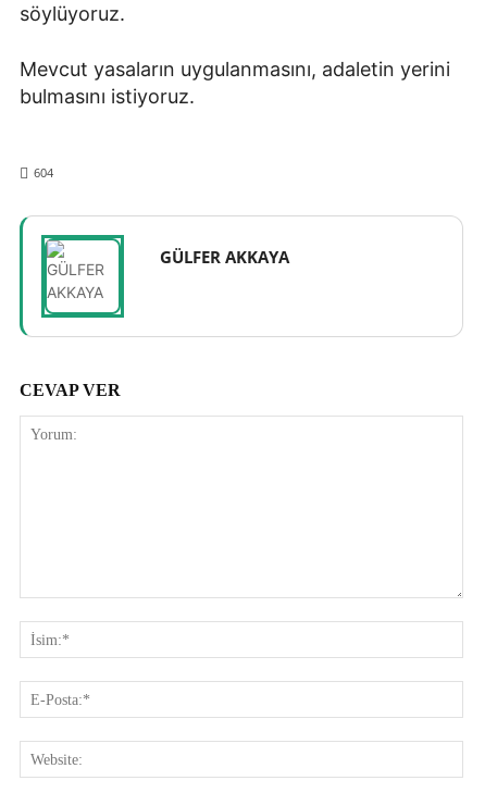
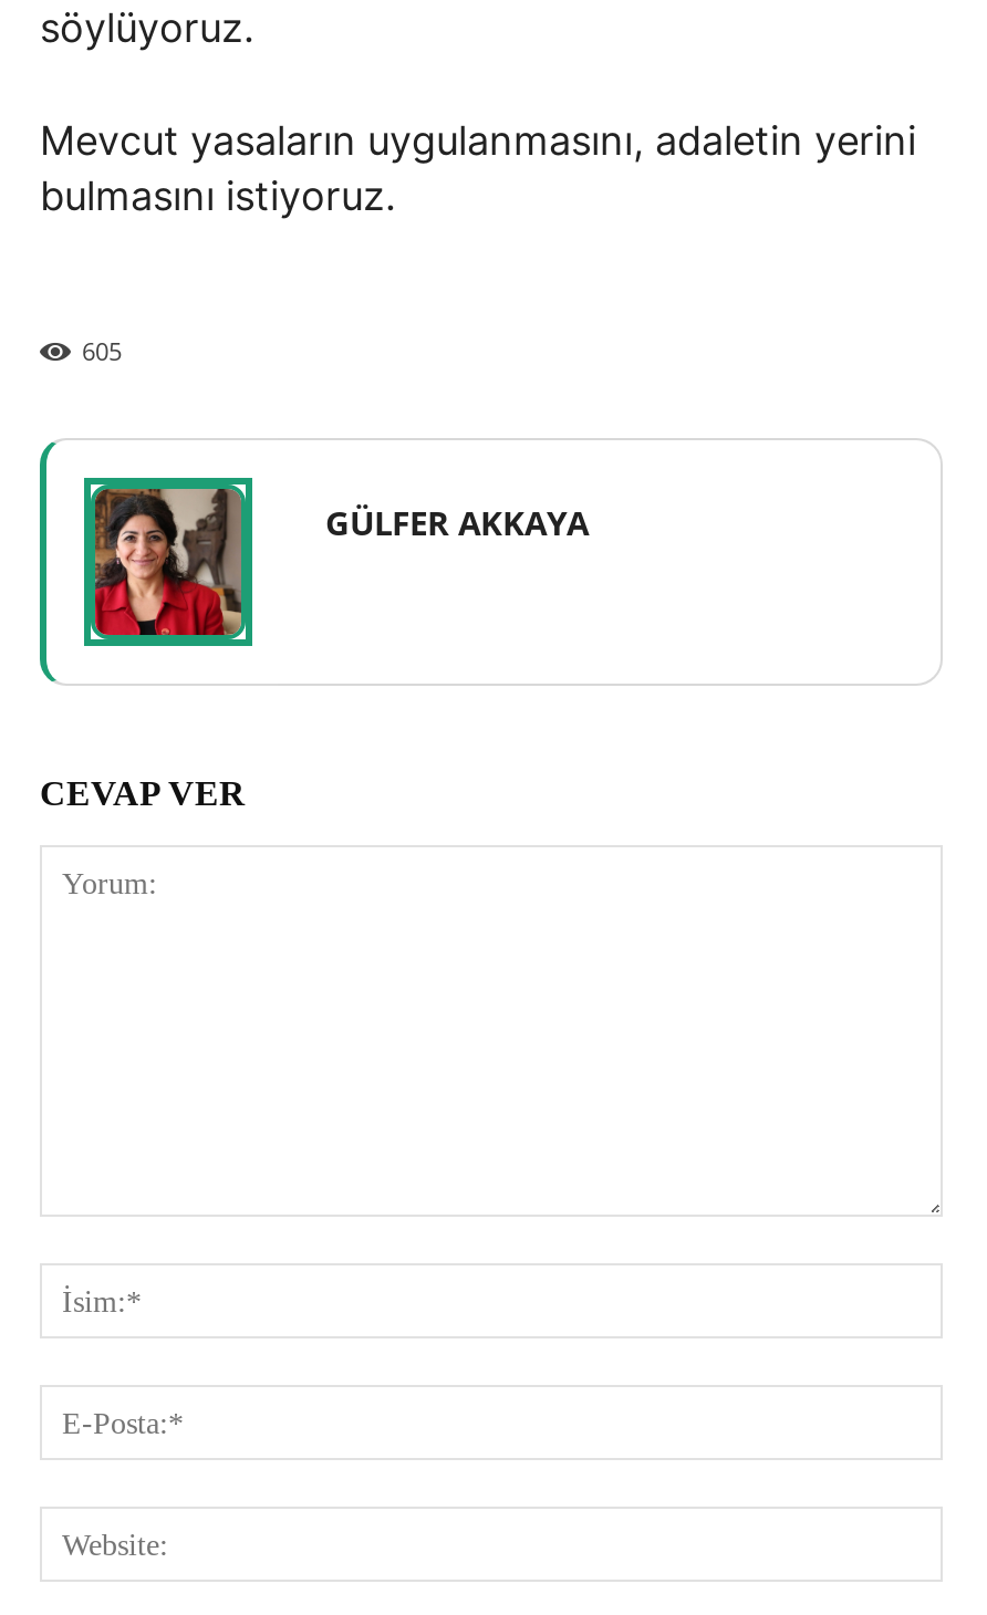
- 604
+ 605

- [image]
+ [image]
